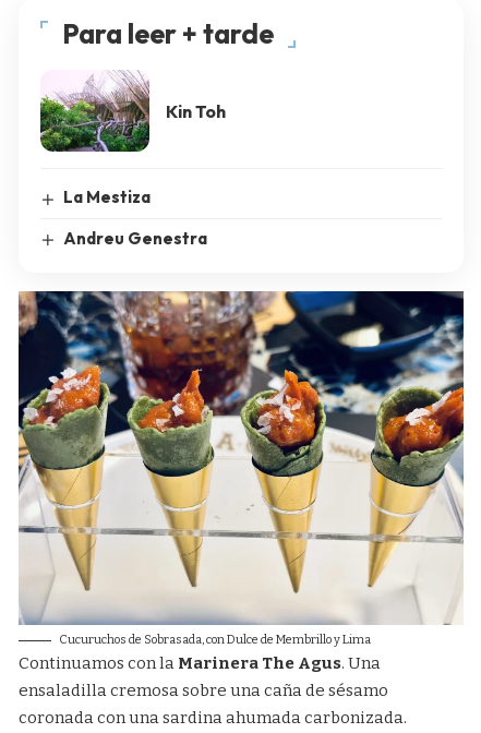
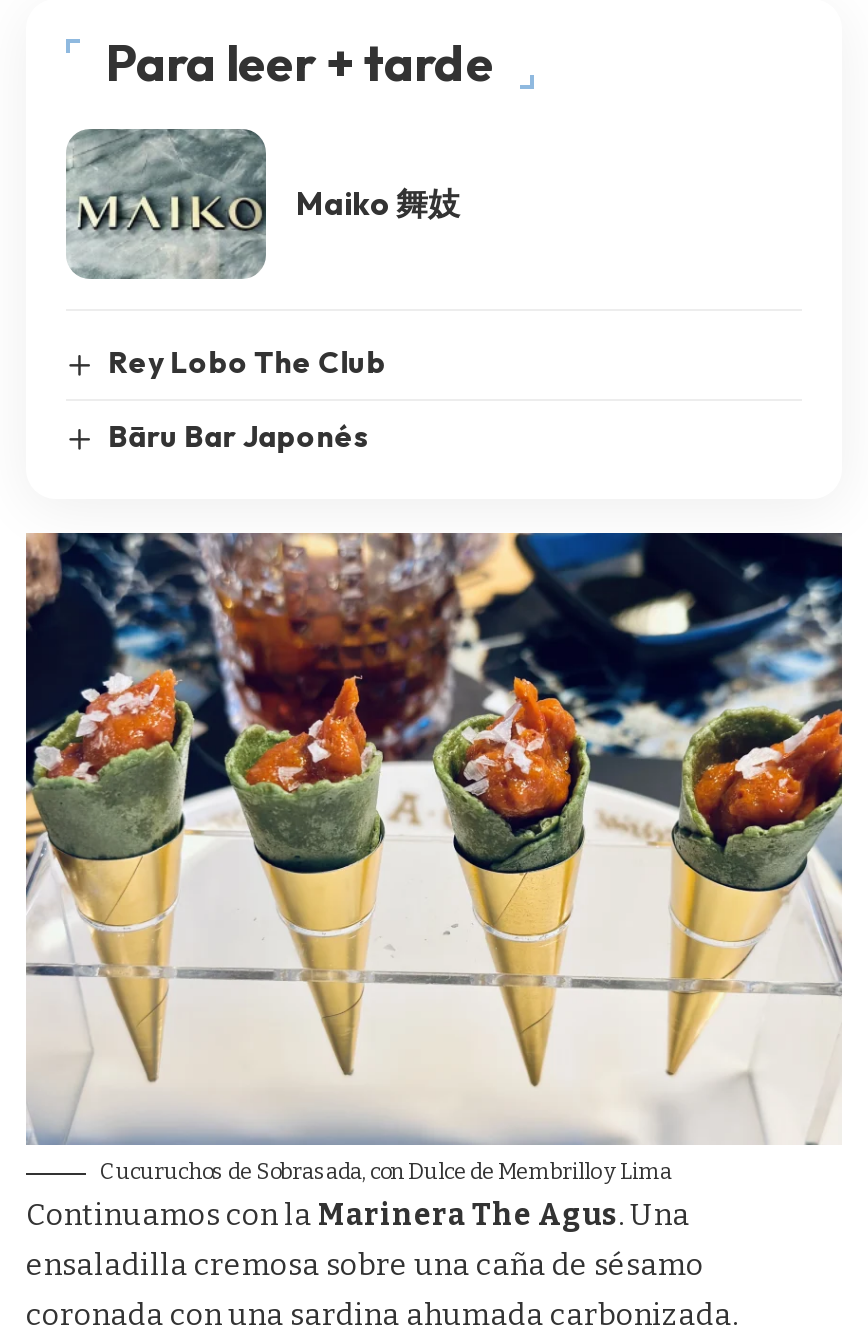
- [image]
- Kin Toh
+ [image]
+ Maiko 舞妓

- La Mestiza
+ Rey Lobo The Club

- Andreu Genestra
+ Bāru Bar Japonés
